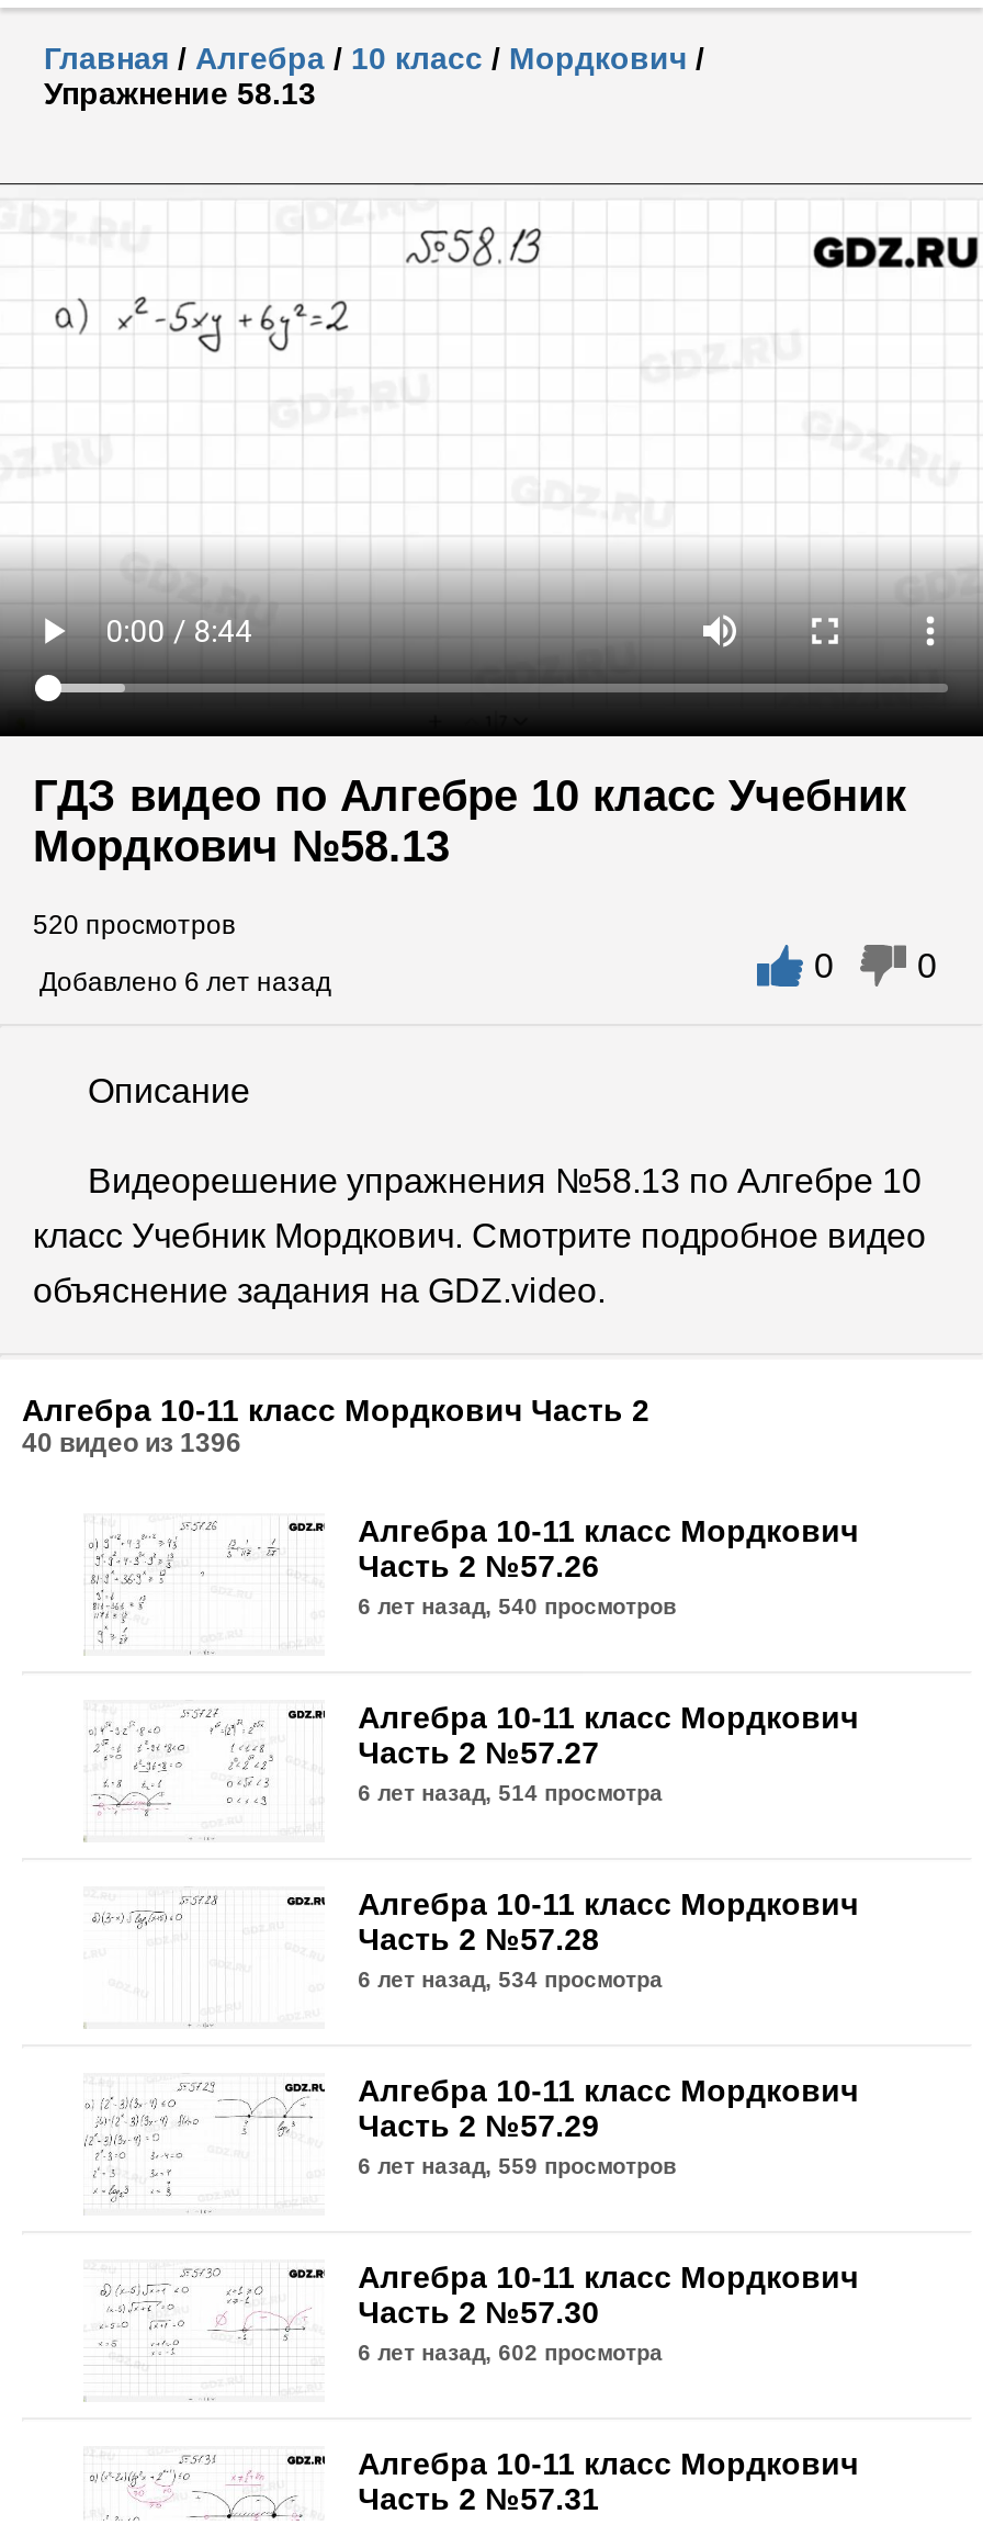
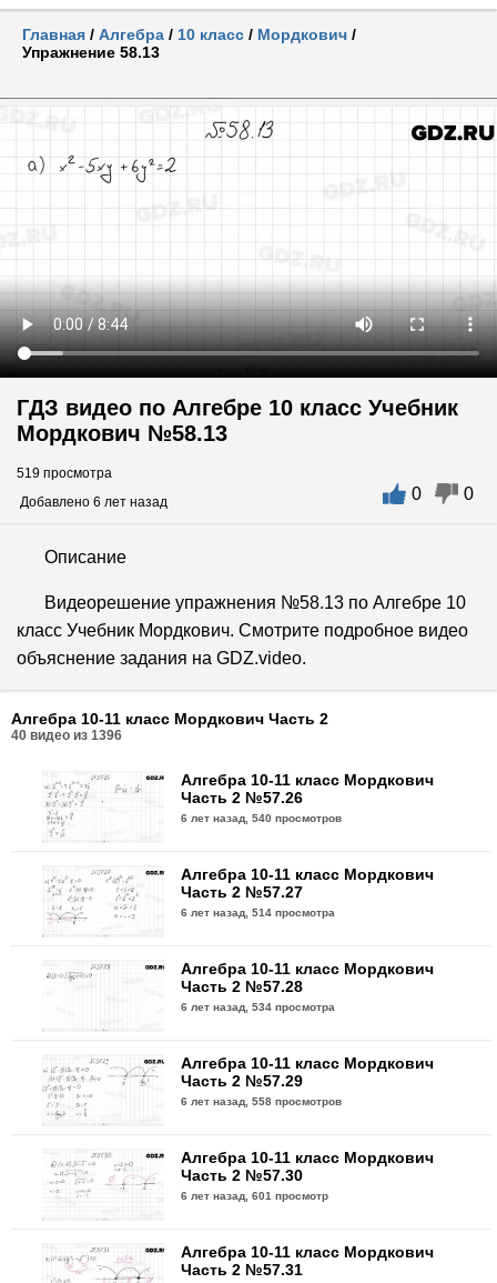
- 520 просмотров
+ 519 просмотра

- 6 лет назад, 559 просмотров
+ 6 лет назад, 558 просмотров

- 6 лет назад, 602 просмотра
+ 6 лет назад, 601 просмотр
